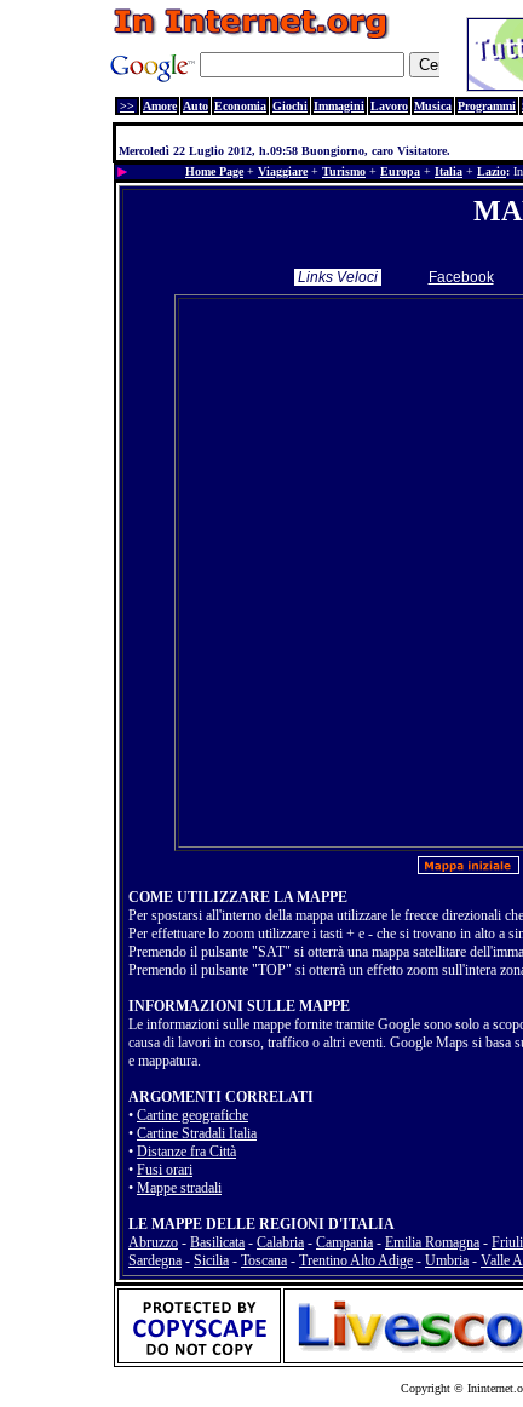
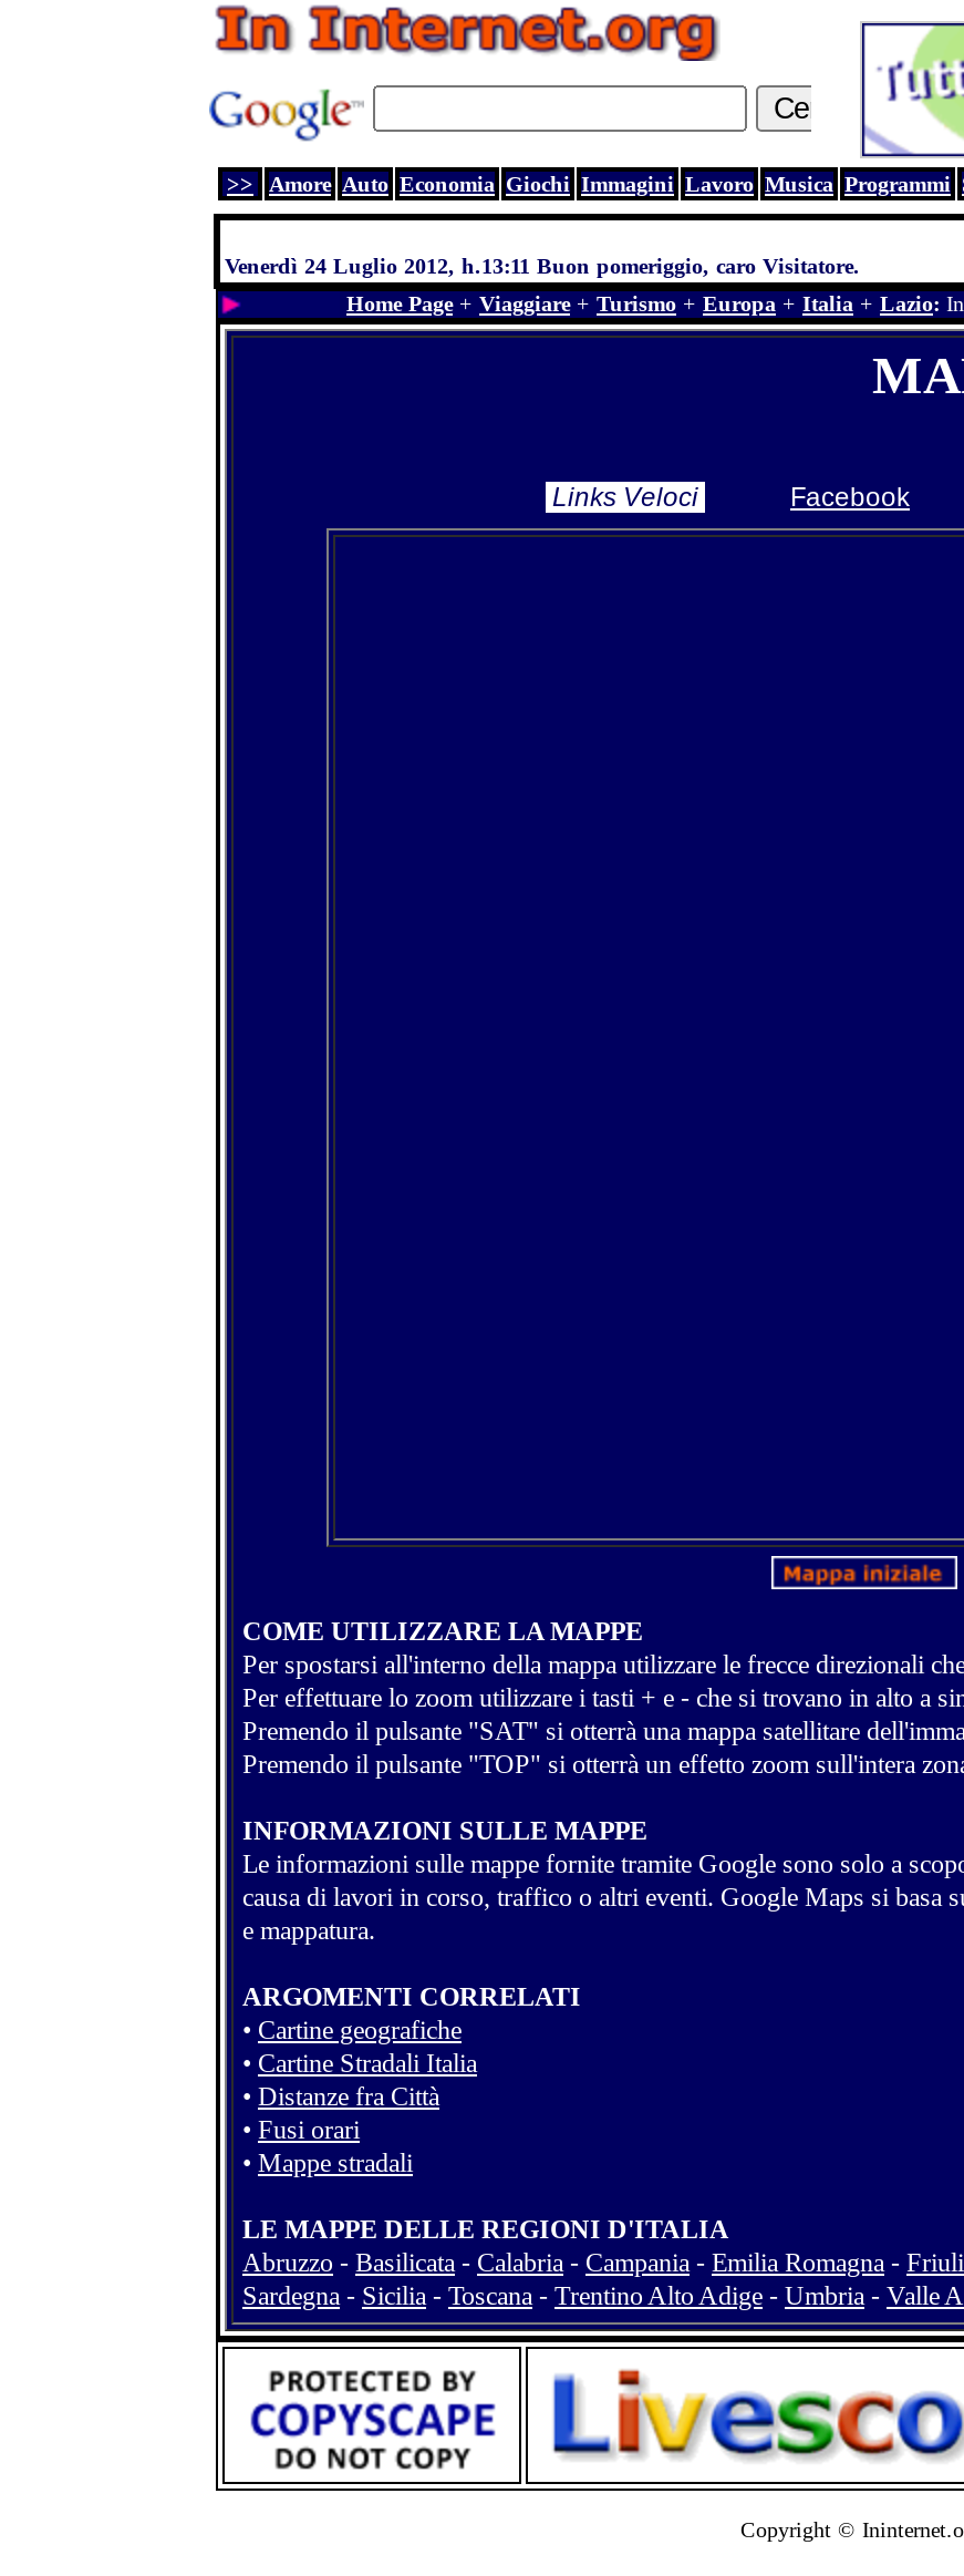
- Mercoledì 22 Luglio 2012, h.09:58 Buongiorno, caro Visitatore.
+ Venerdì 24 Luglio 2012, h.13:11 Buon pomeriggio, caro Visitatore.
